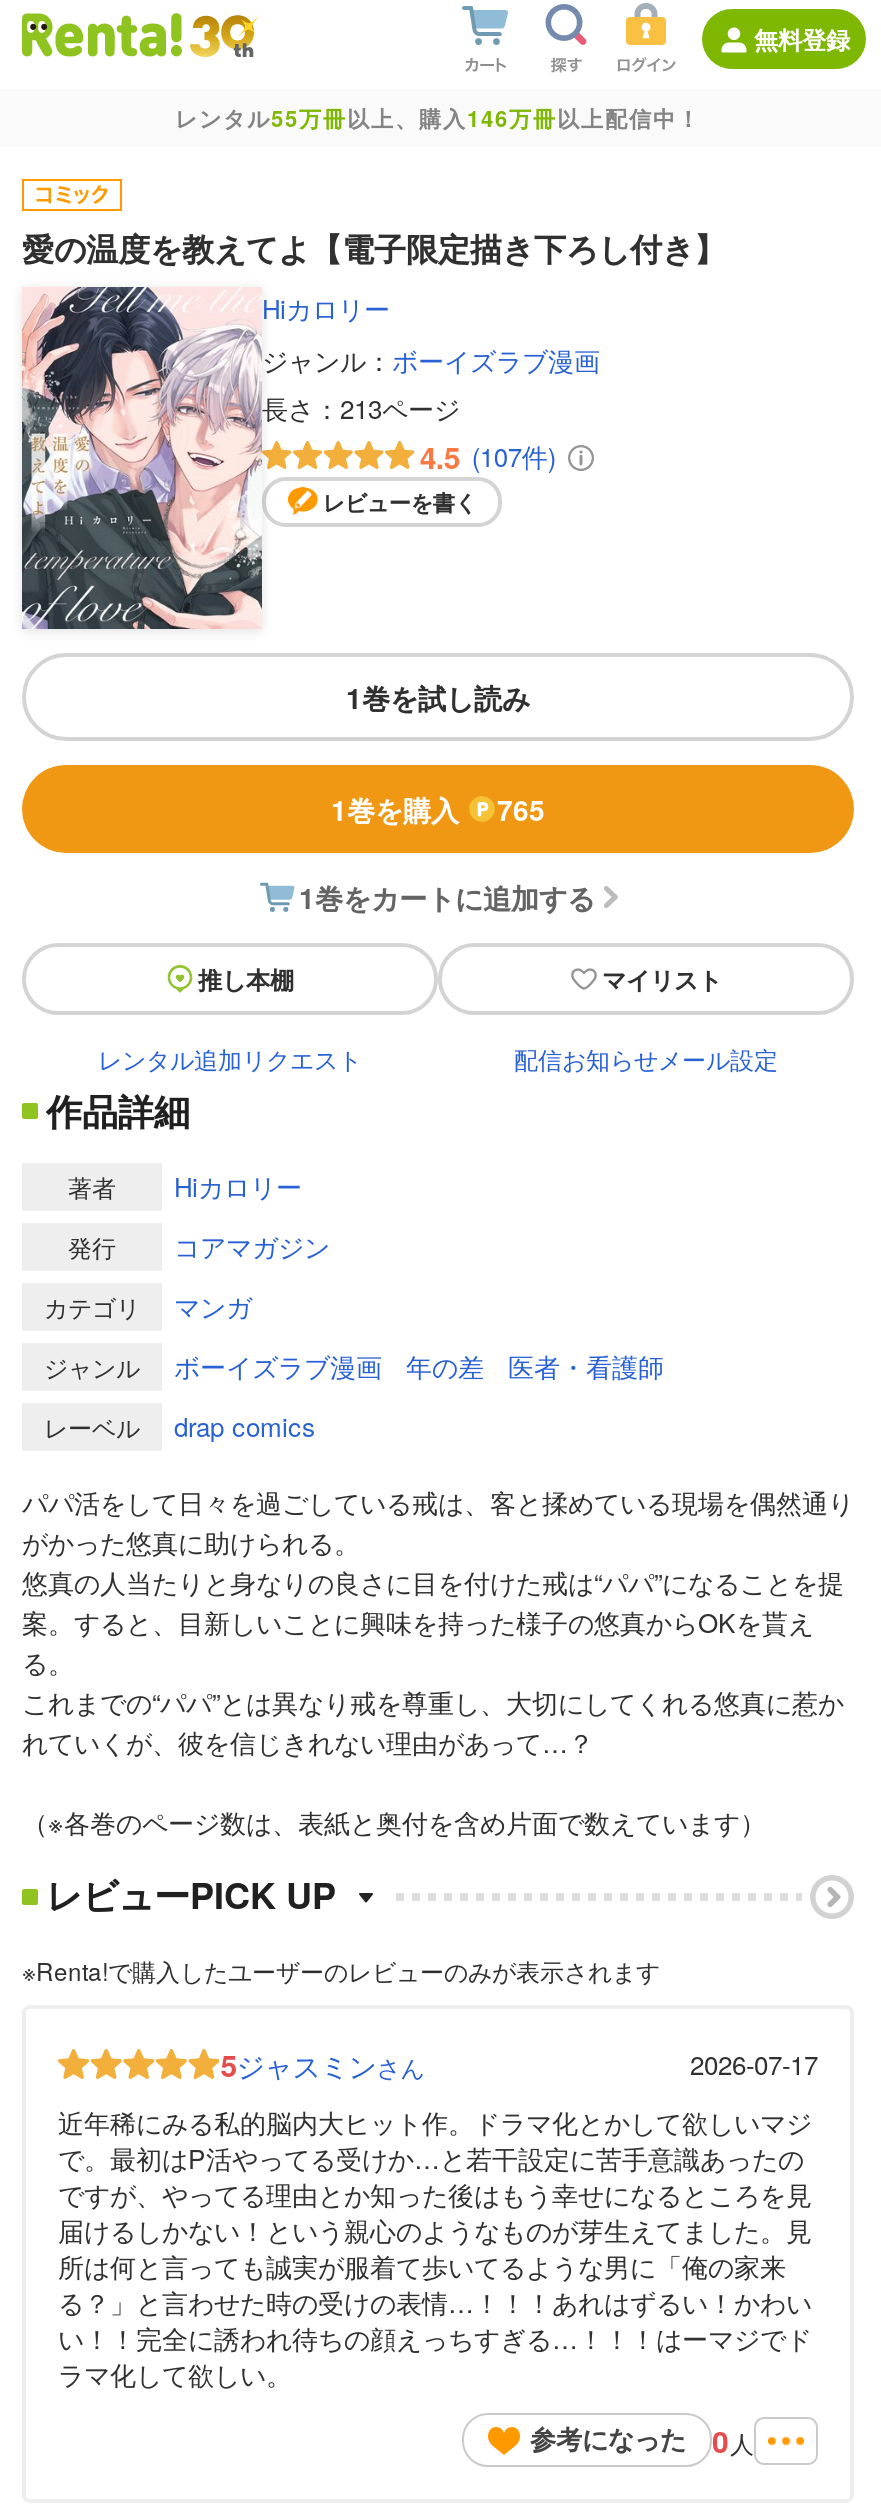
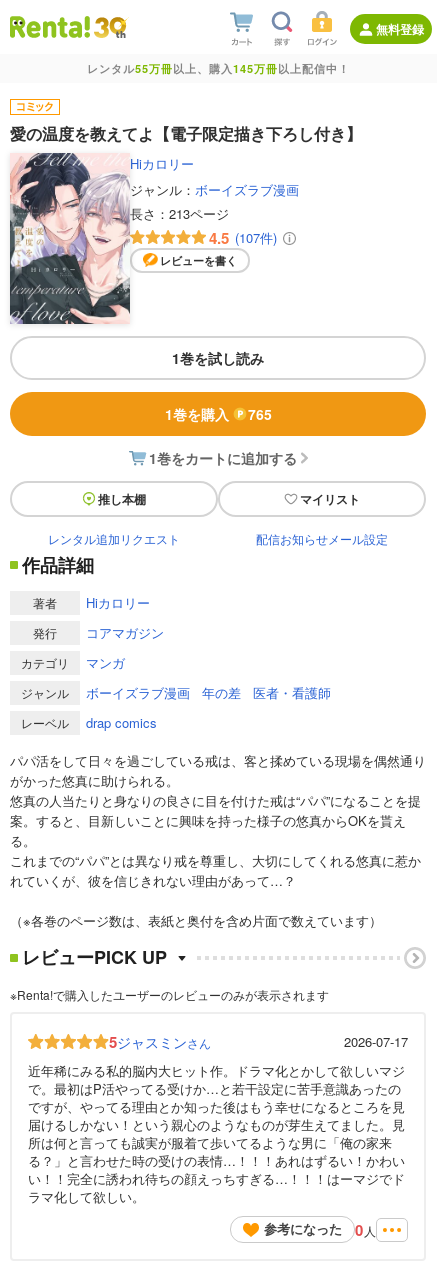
- レンタル55万冊以上、購入146万冊以上配信中！
+ レンタル55万冊以上、購入145万冊以上配信中！
